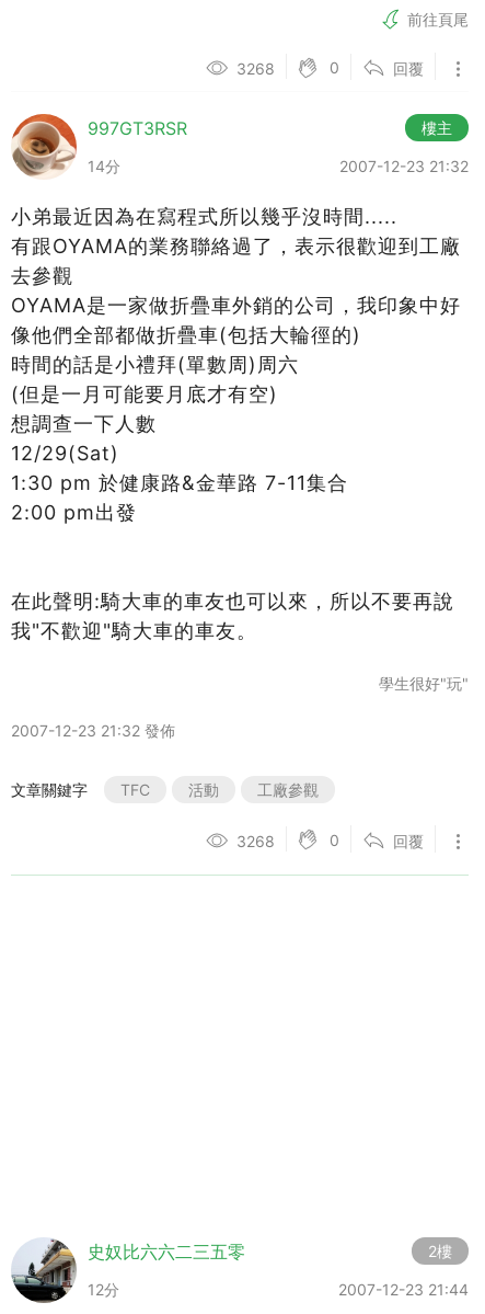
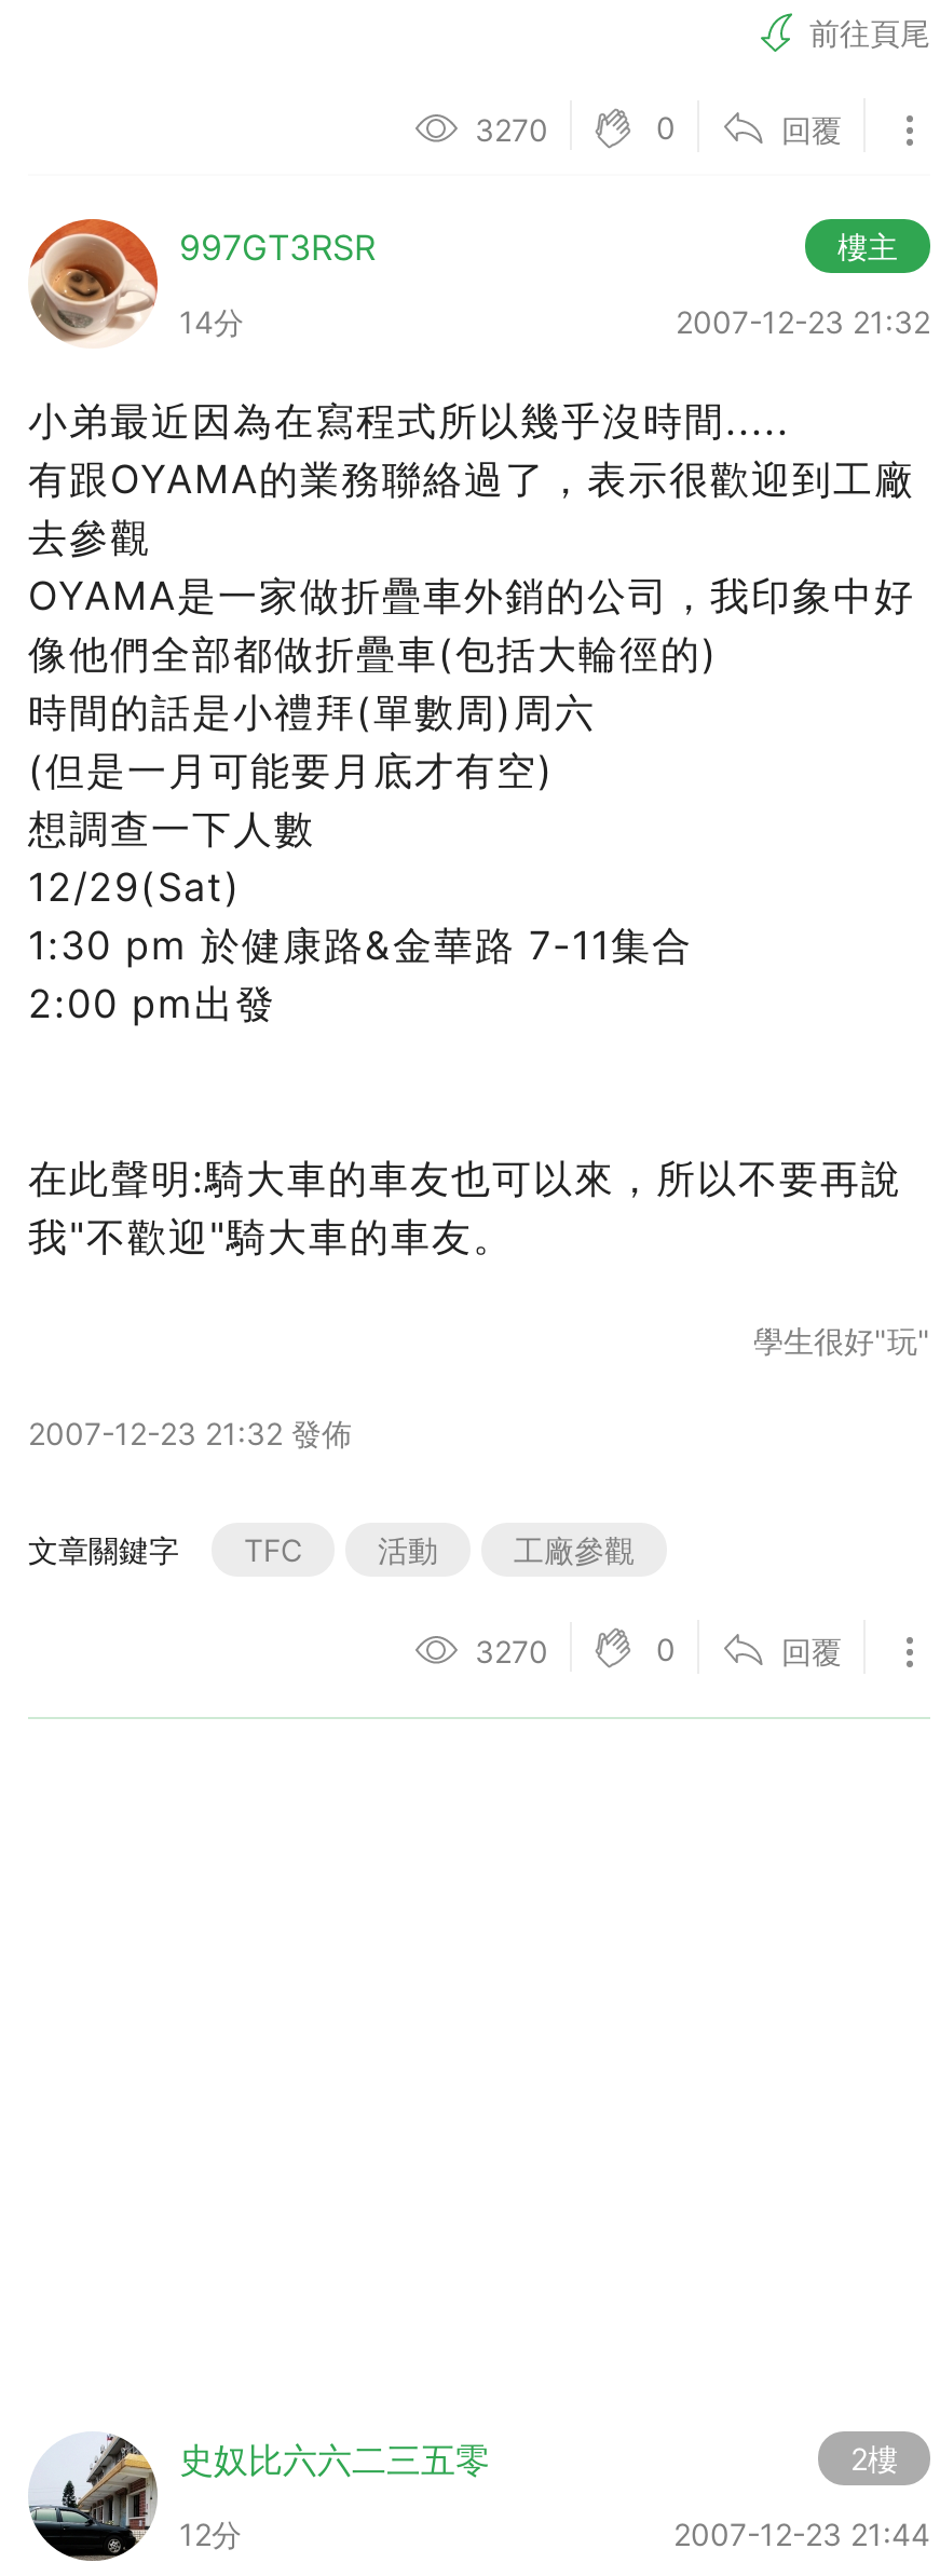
- 3268
+ 3270

- 3268
+ 3270
